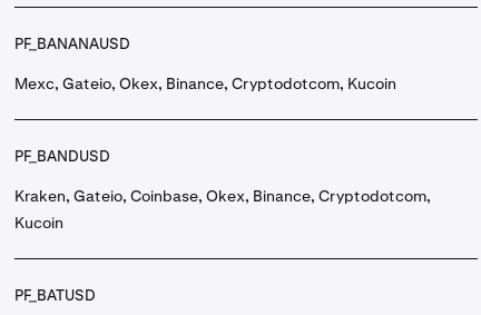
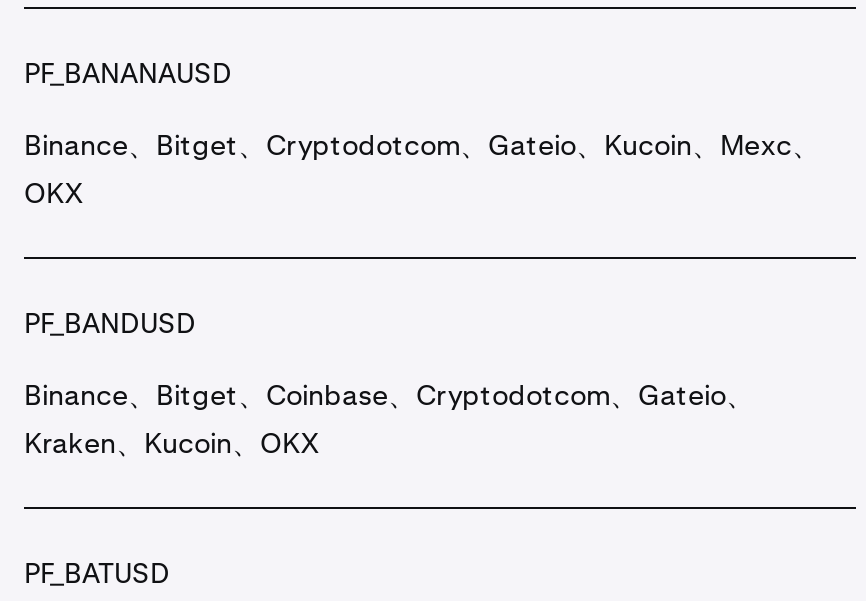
- Mexc, Gateio, Okex, Binance, Cryptodotcom, Kucoin
+ Binance、Bitget、Cryptodotcom、Gateio、Kucoin、Mexc、
+ OKX

- Kraken, Gateio, Coinbase, Okex, Binance, Cryptodotcom,
- Kucoin
+ Binance、Bitget、Coinbase、Cryptodotcom、Gateio、
+ Kraken、Kucoin、OKX
